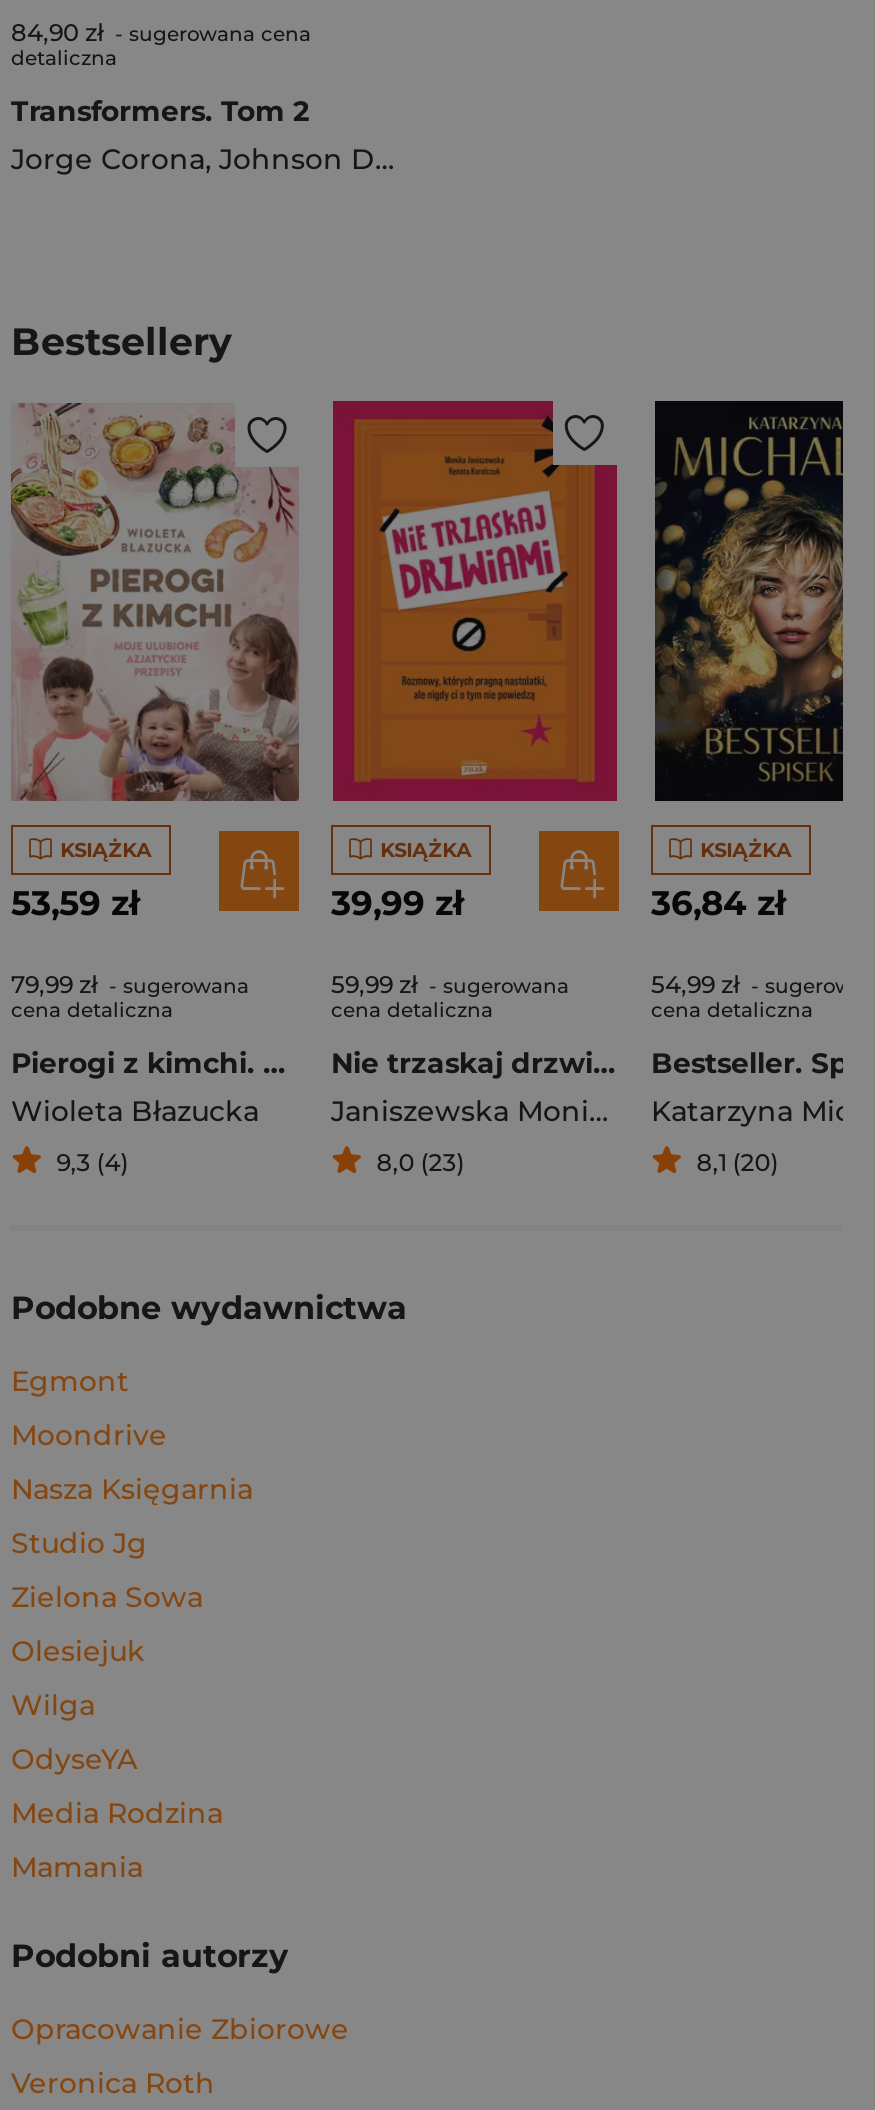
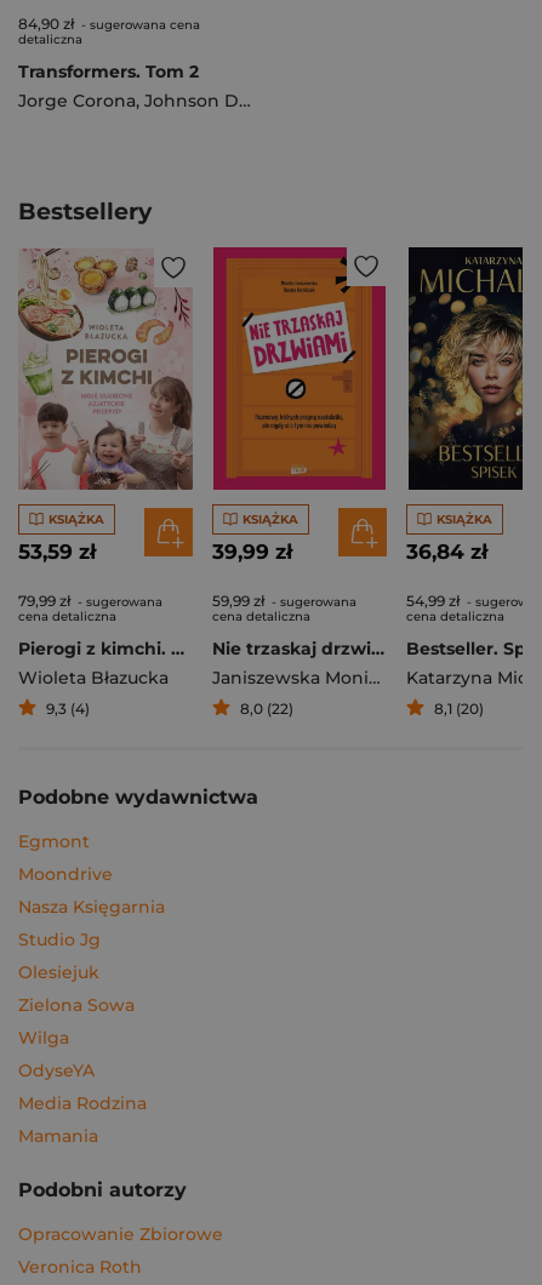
- 8,0 (23)
+ 8,0 (22)

moved down: Zielona Sowa

moved up: Olesiejuk
